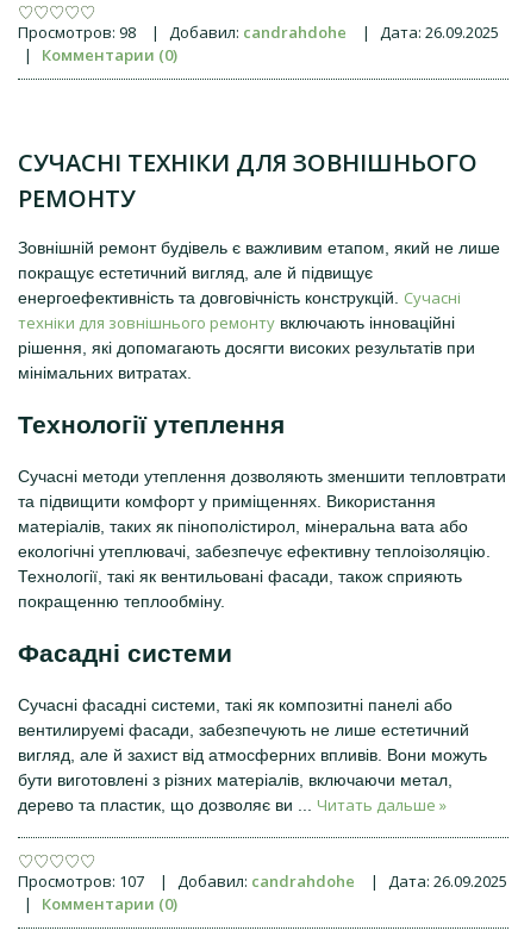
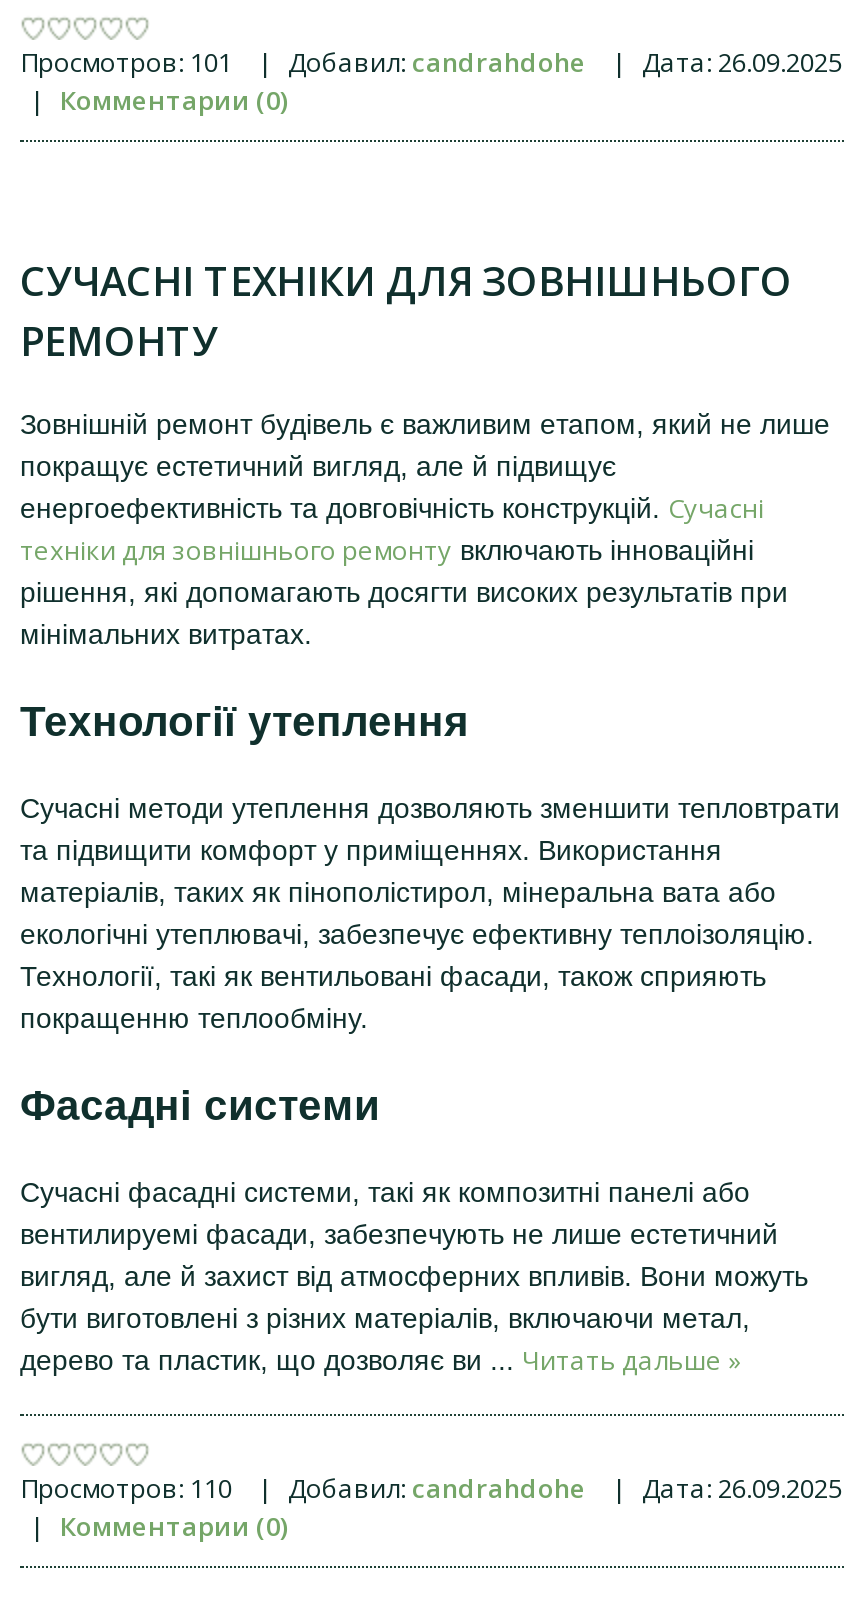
- Просмотров: 98
+ Просмотров: 101

- Просмотров: 107
+ Просмотров: 110
